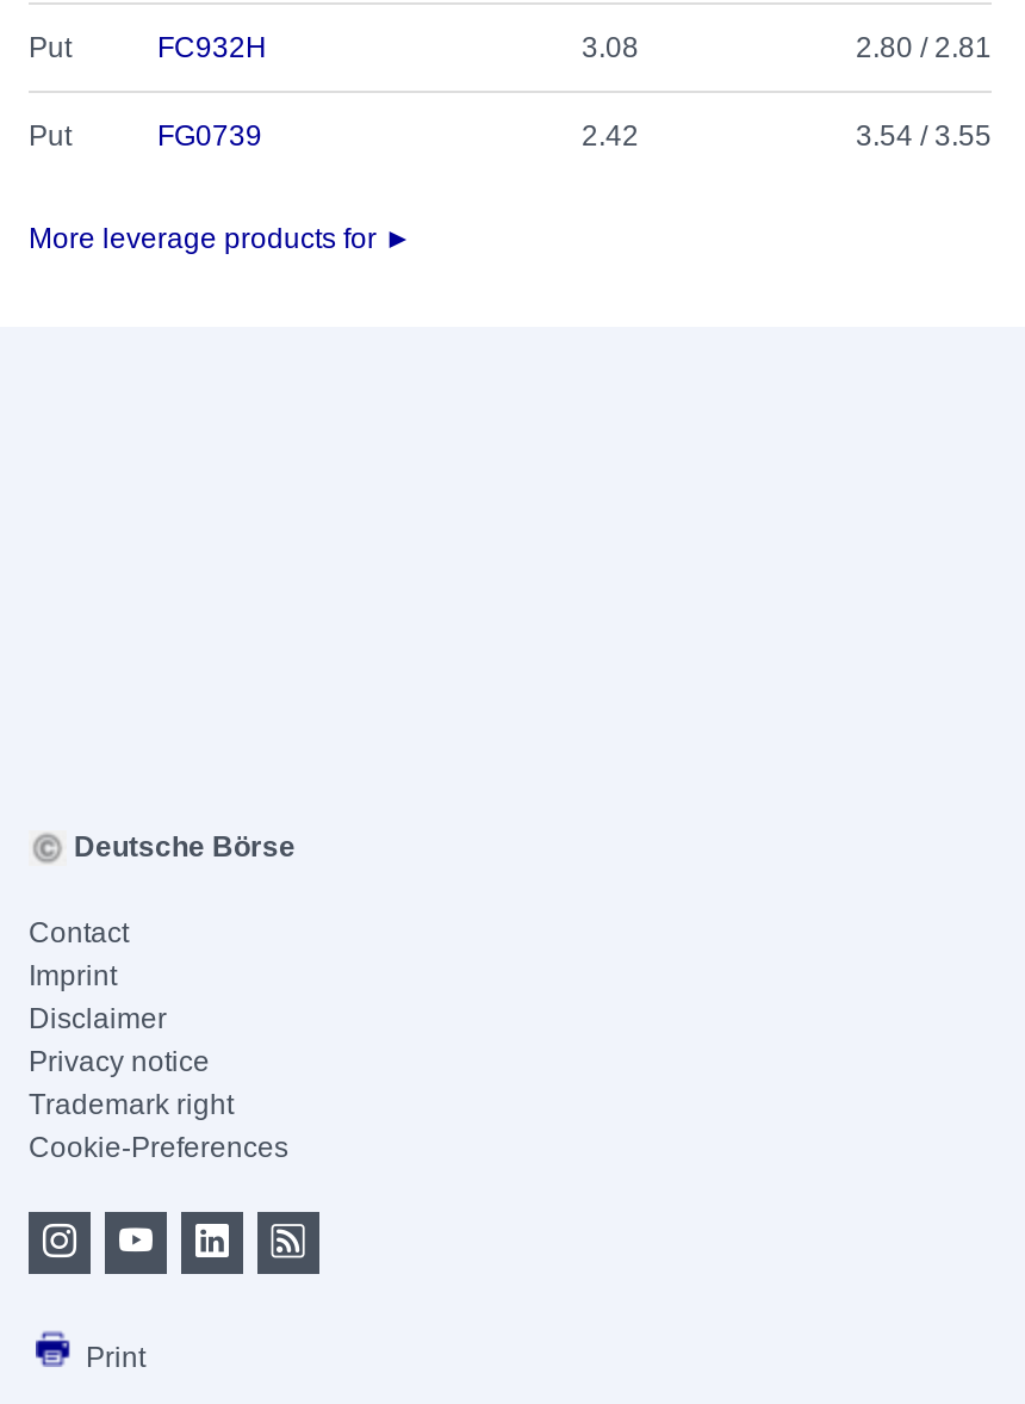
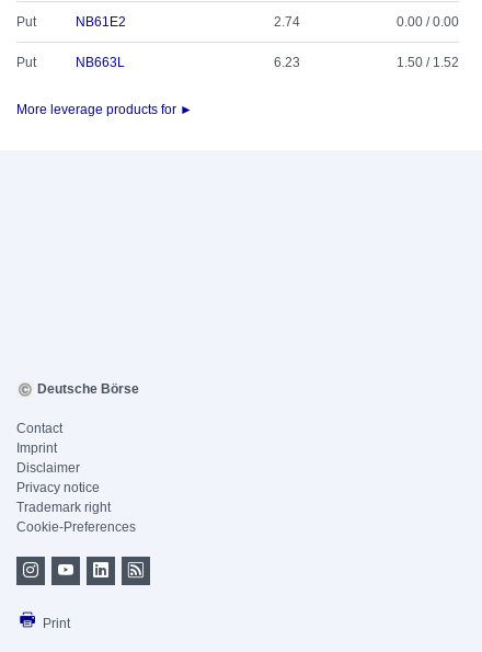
- FC932H
- 3.08
- 2.80 / 2.81
+ NB61E2
+ 2.74
+ 0.00 / 0.00

- FG0739
- 2.42
- 3.54 / 3.55
+ NB663L
+ 6.23
+ 1.50 / 1.52
